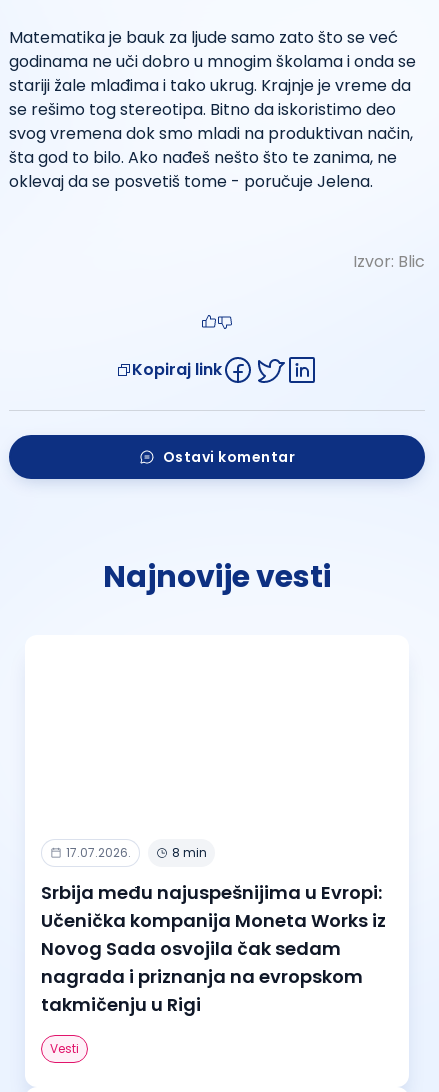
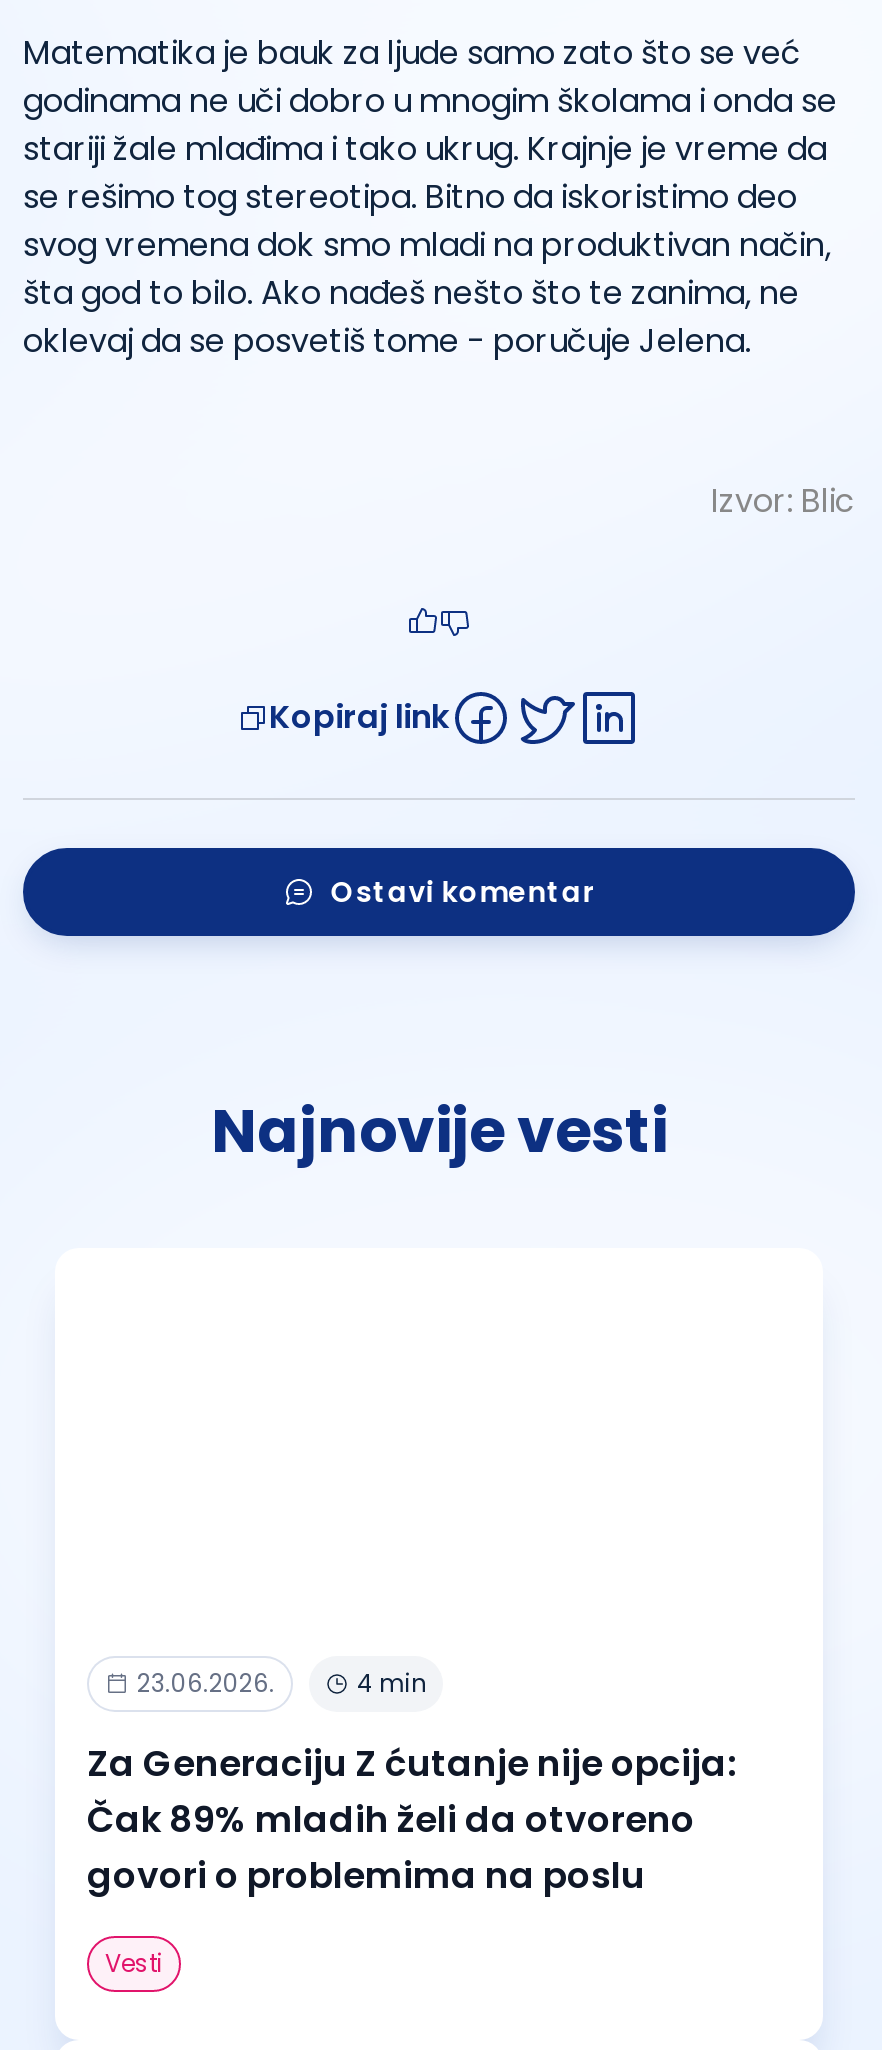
- 17.07.2026.
- 8 min
+ 23.06.2026.
+ 4 min

- Srbija među najuspešnijima u Evropi:
- Učenička kompanija Moneta Works iz
- Novog Sada osvojila čak sedam
- nagrada i priznanja na evropskom
- takmičenju u Rigi
+ Za Generaciju Z ćutanje nije opcija:
+ Čak 89% mladih želi da otvoreno
+ govori o problemima na poslu
